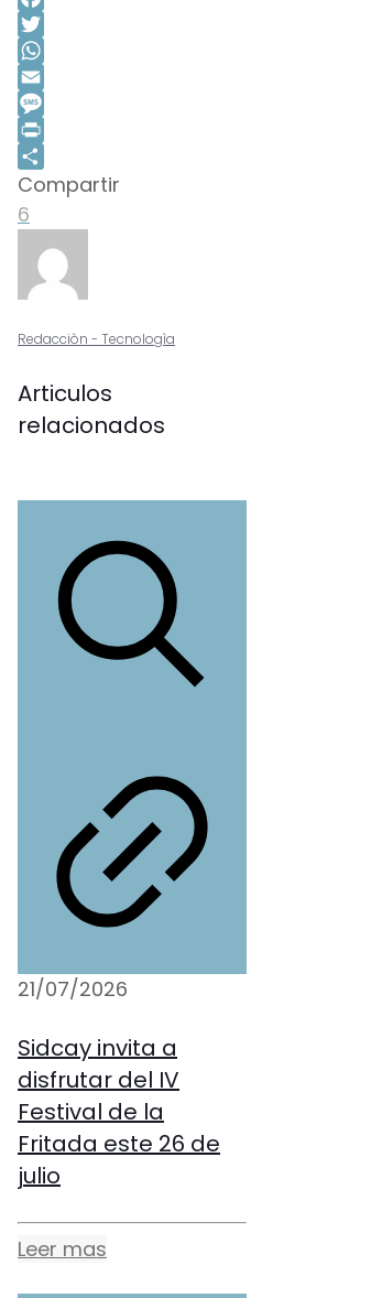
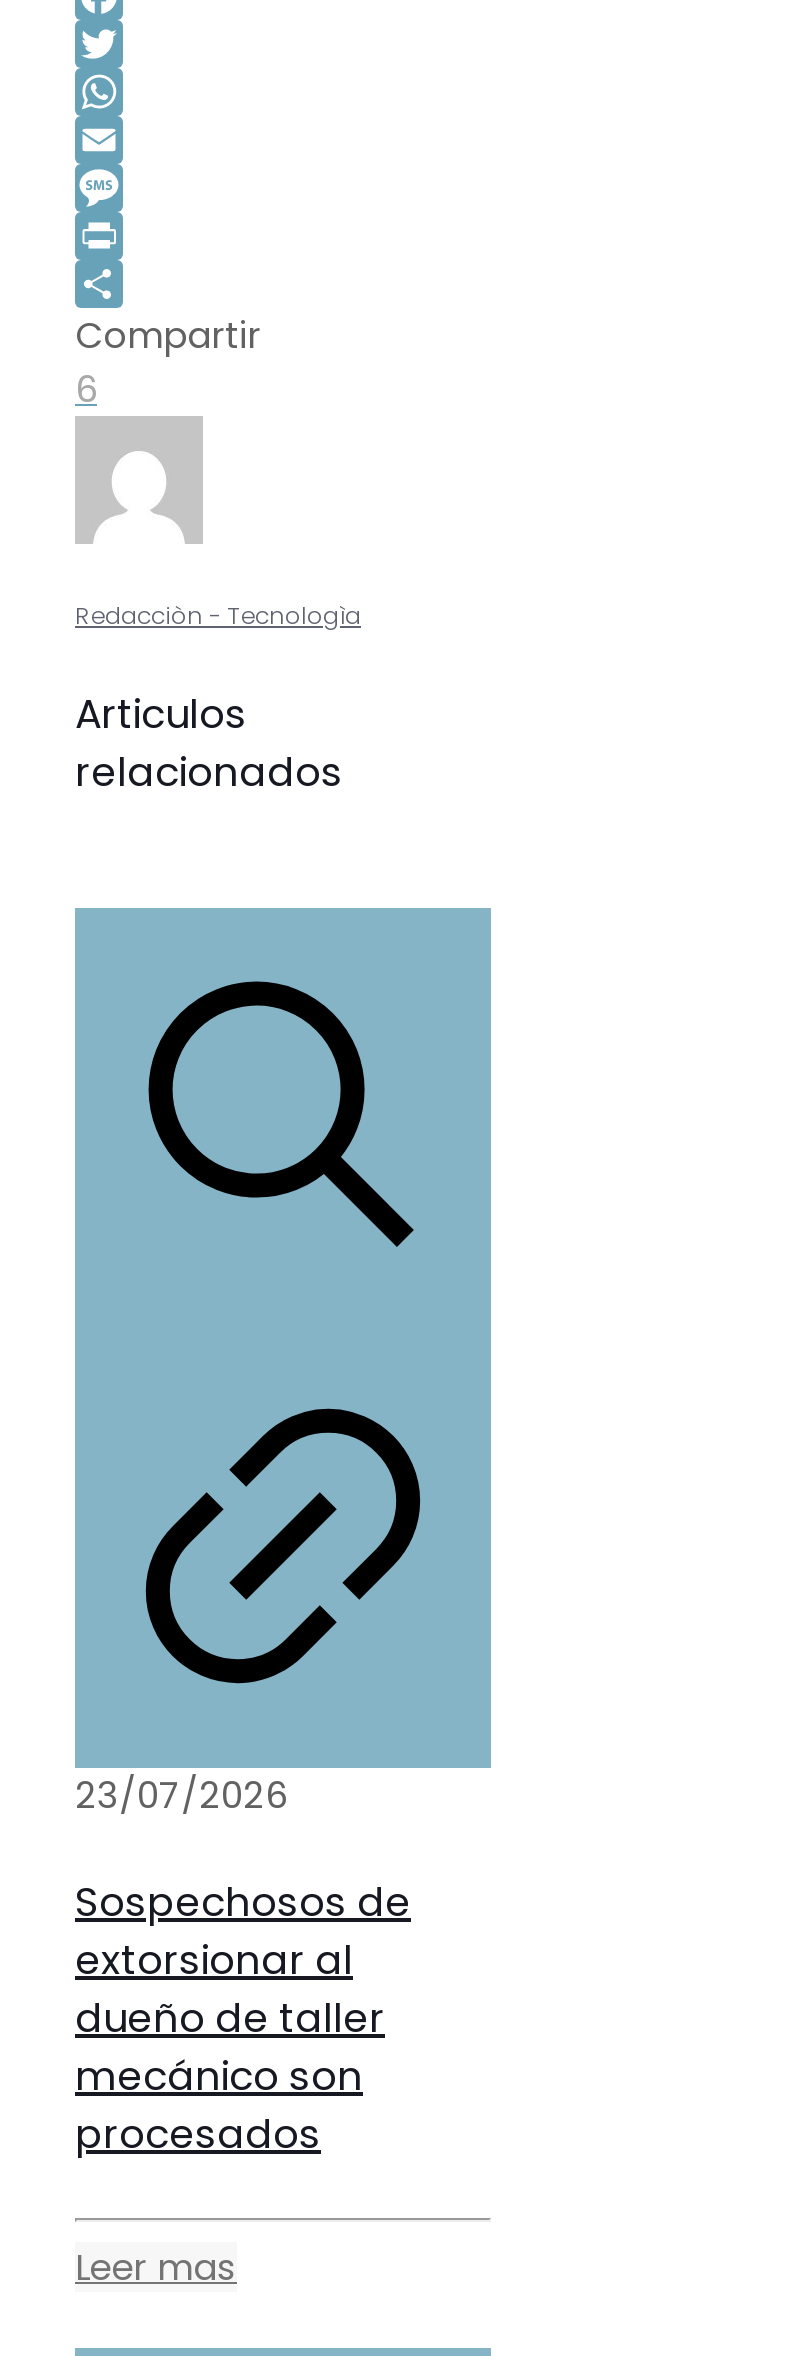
- 21/07/2026
+ 23/07/2026

- Sidcay invita a
- disfrutar del IV
- Festival de la
- Fritada este 26 de
- julio
+ Sospechosos de
+ extorsionar al
+ dueño de taller
+ mecánico son
+ procesados
